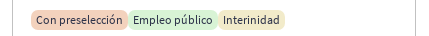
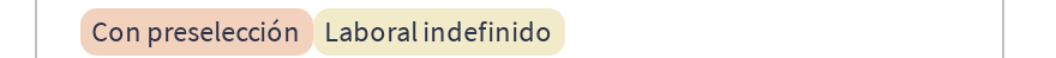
- Empleo público
- Interinidad
+ Laboral indefinido
